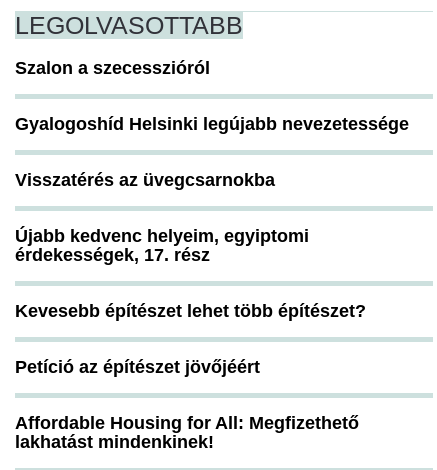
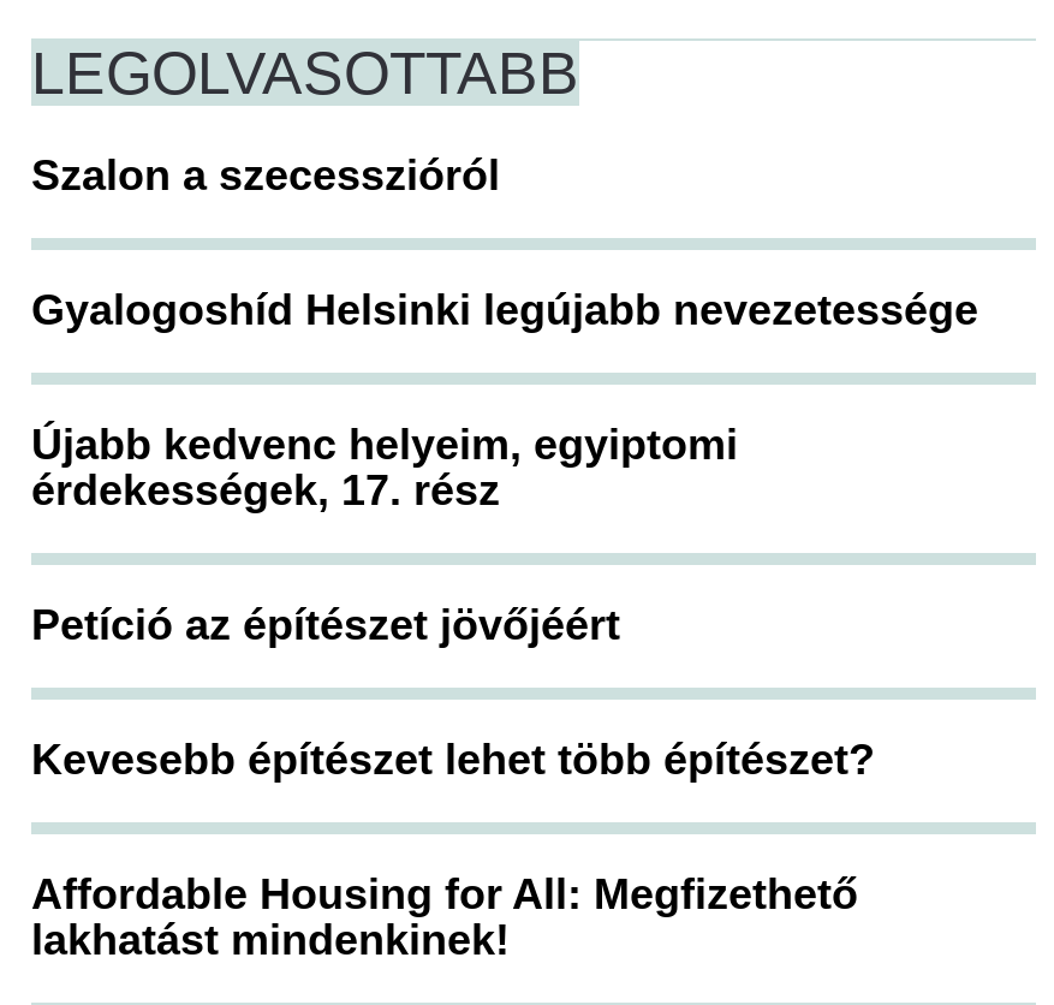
- Visszatérés az üvegcsarnokba

moved up: Petíció az építészet jövőjéért
